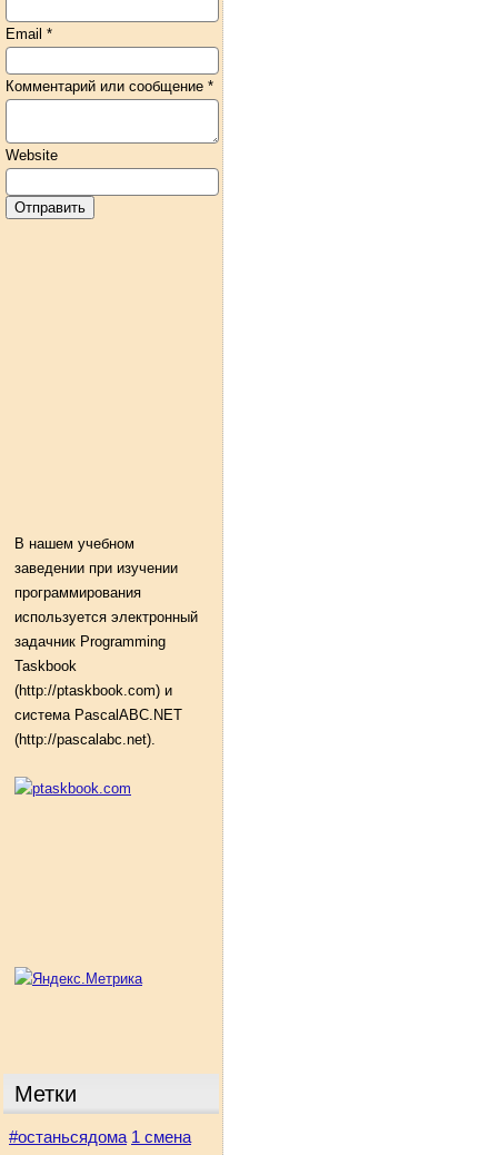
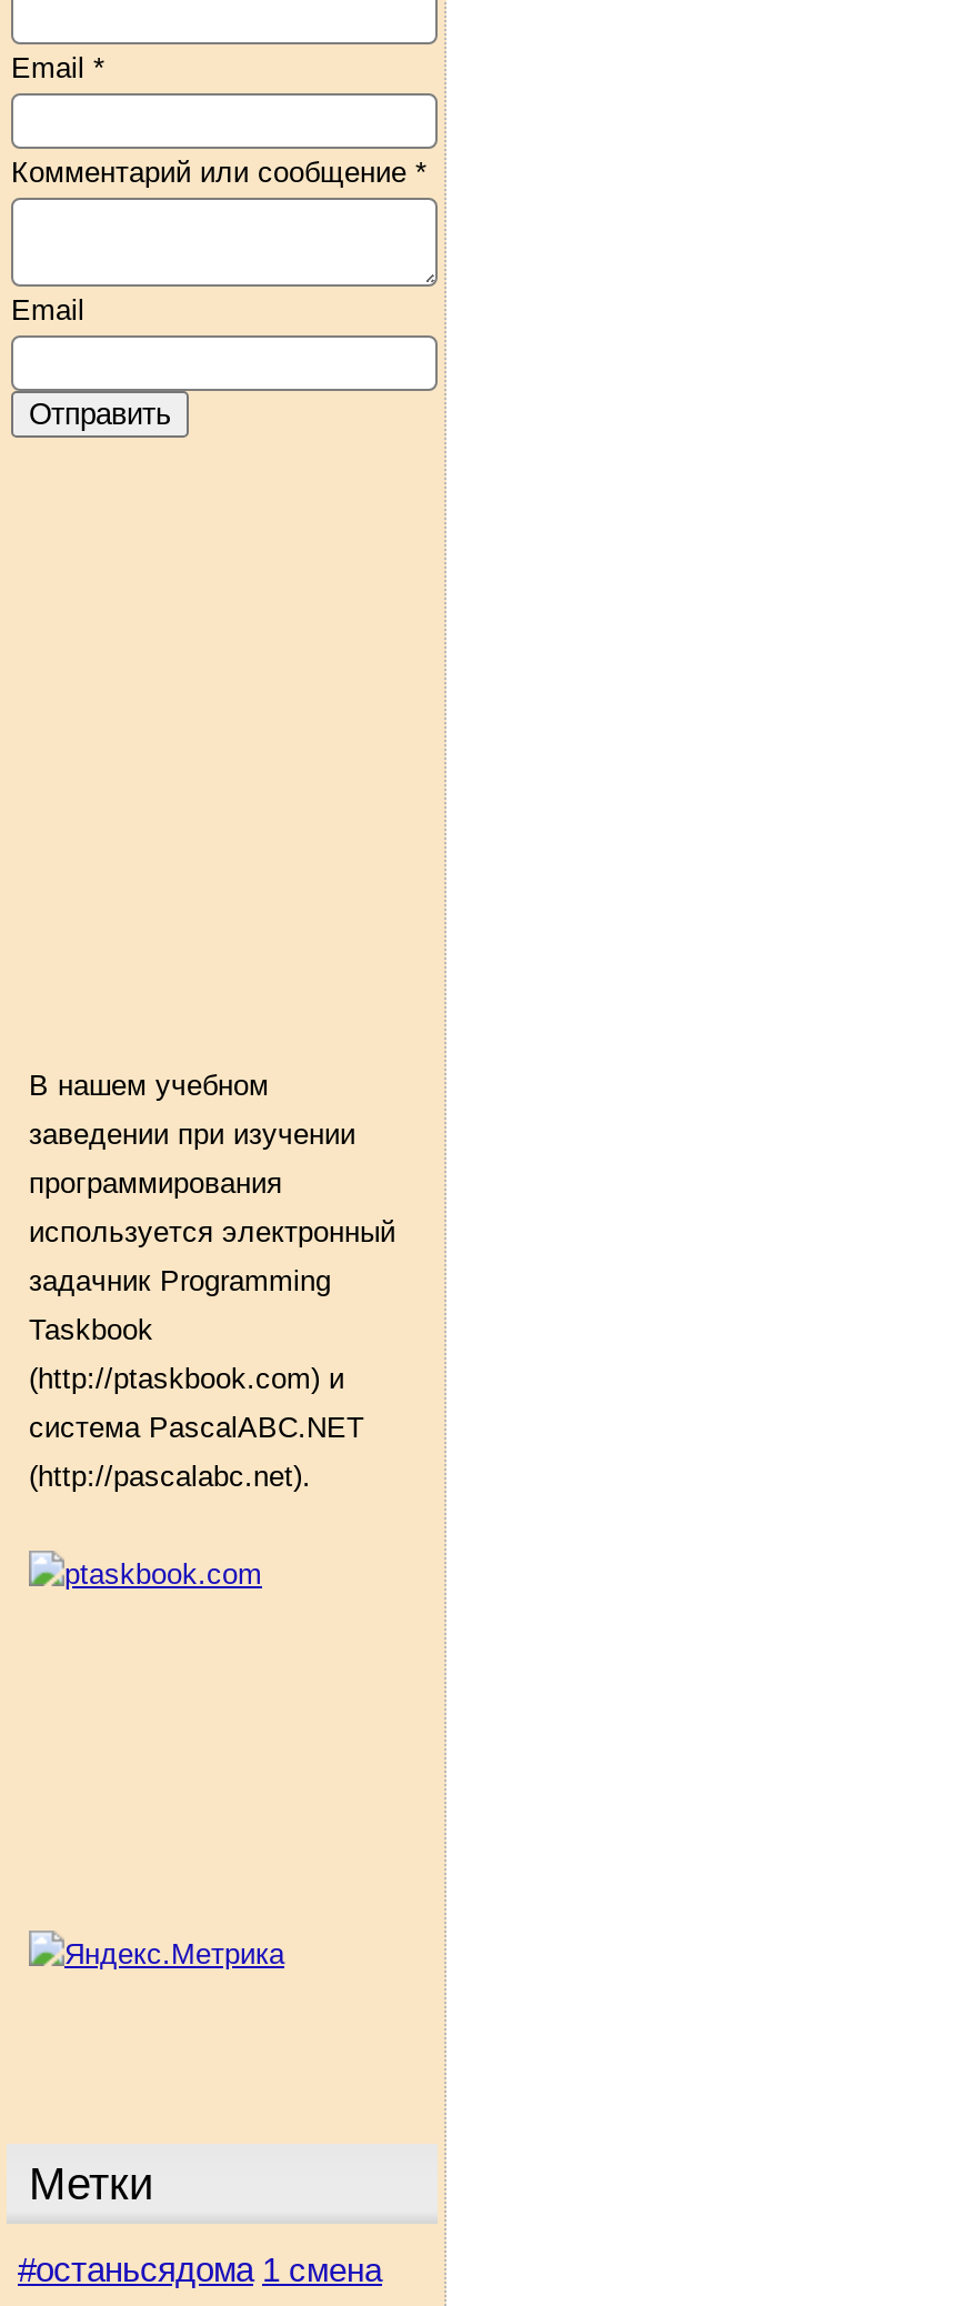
- Website
+ Email
